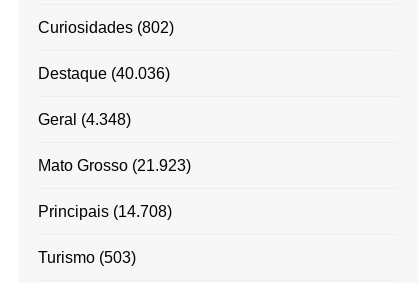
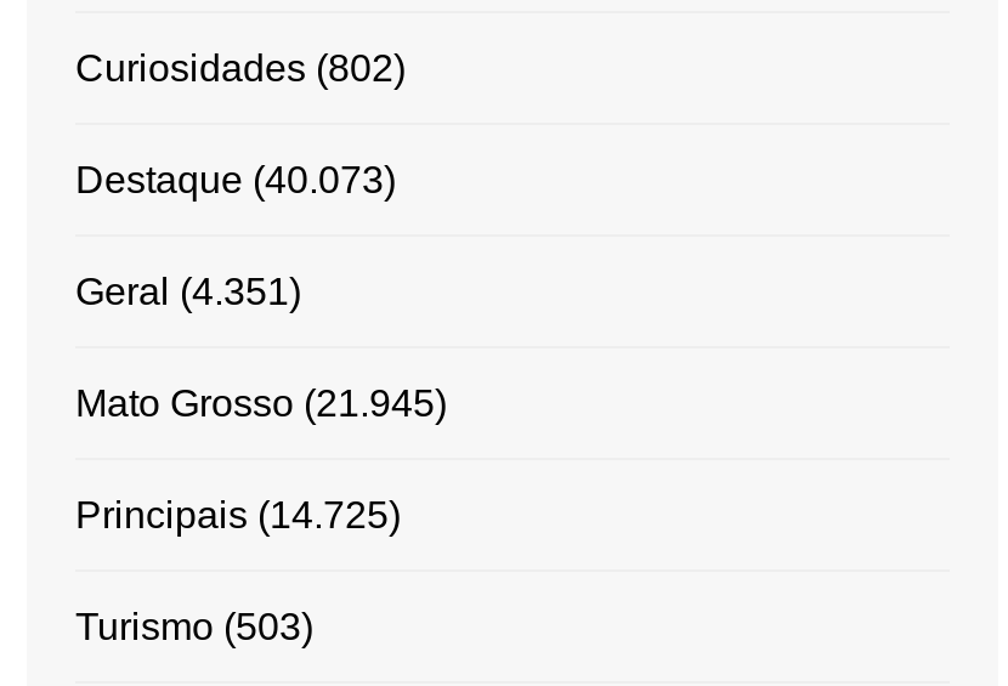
- Destaque (40.036)
+ Destaque (40.073)

- Geral (4.348)
+ Geral (4.351)

- Mato Grosso (21.923)
+ Mato Grosso (21.945)

- Principais (14.708)
+ Principais (14.725)
